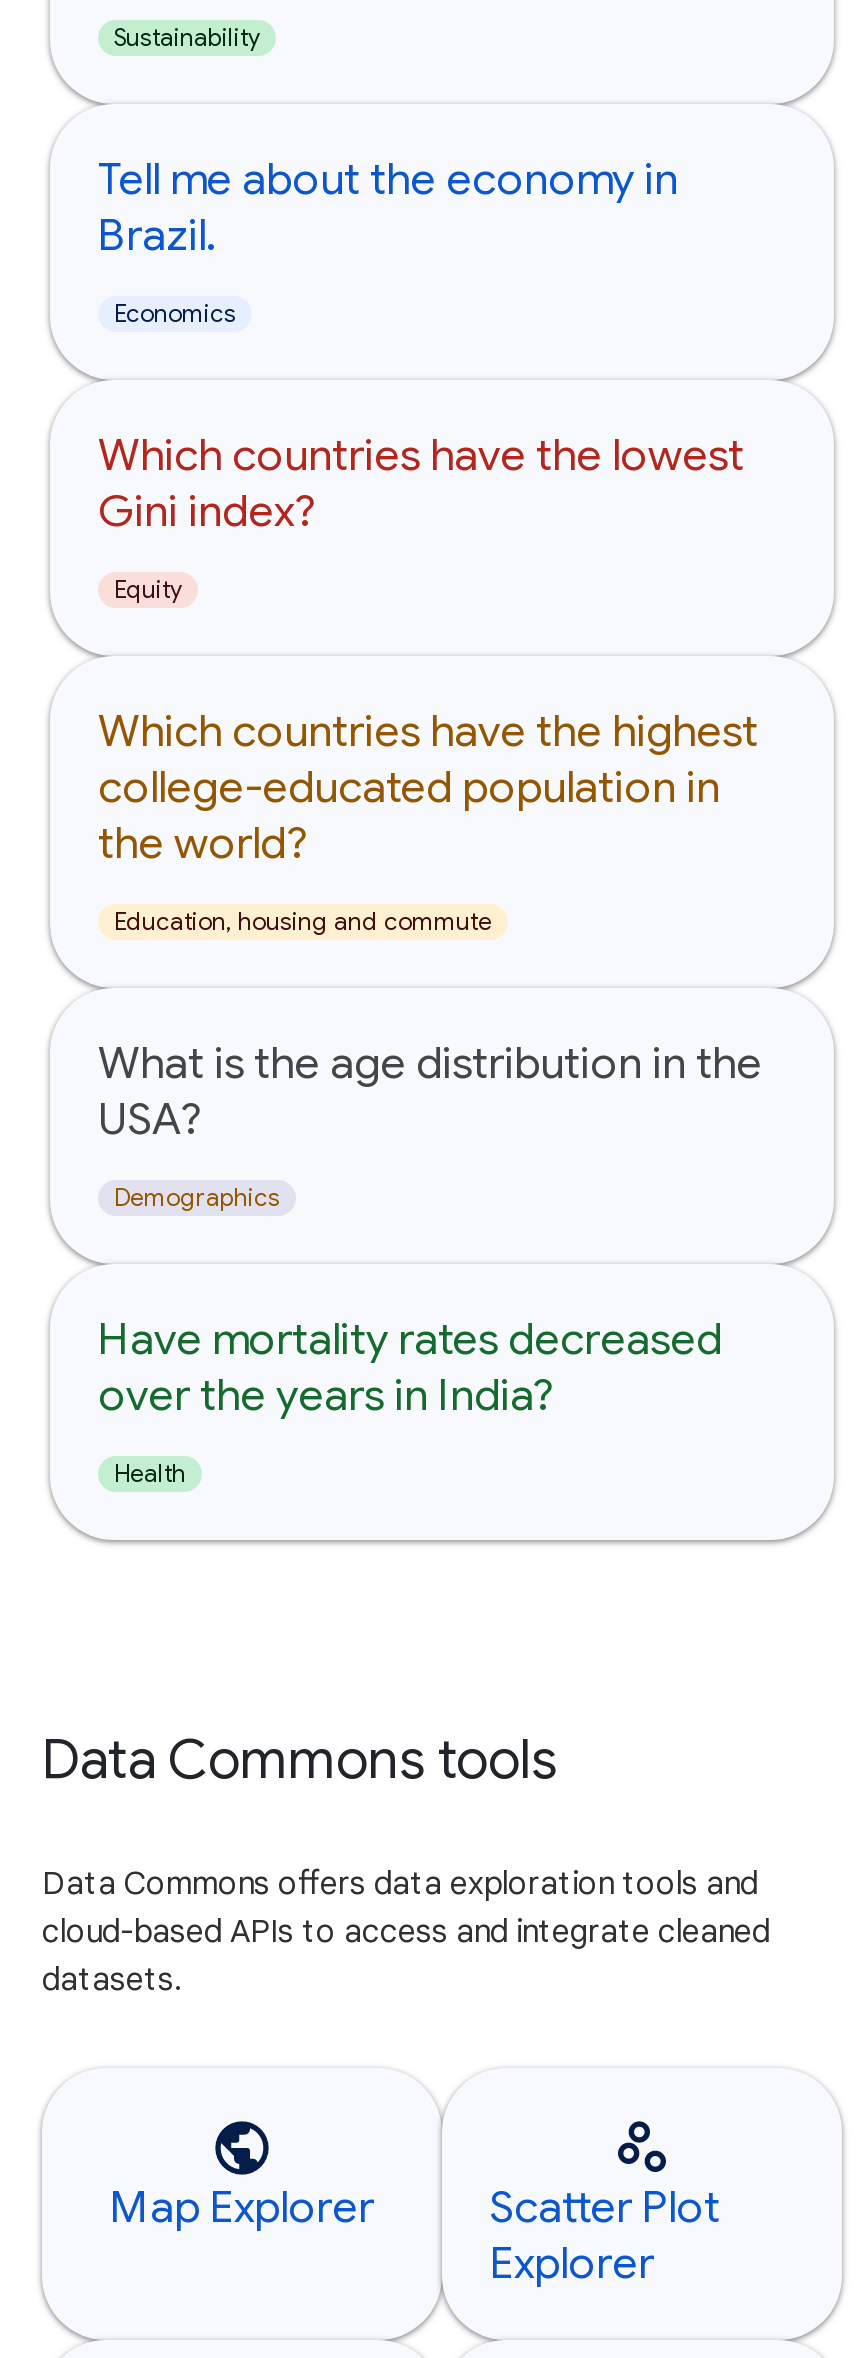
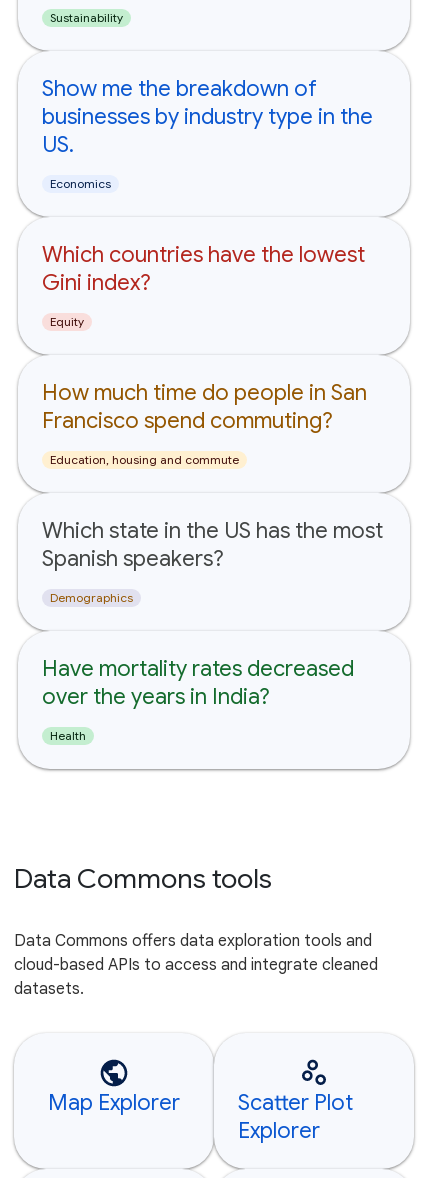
- Tell me about the economy in
- Brazil.
+ Show me the breakdown of
+ businesses by industry type in the
+ US.

moved down: Economics | Which countries have the lowest | Gini index? | Equity

- Which countries have the highest
- college-educated population in
- the world?
+ How much time do people in San
+ Francisco spend commuting?

- What is the age distribution in the
- USA?
+ Which state in the US has the most
+ Spanish speakers?
